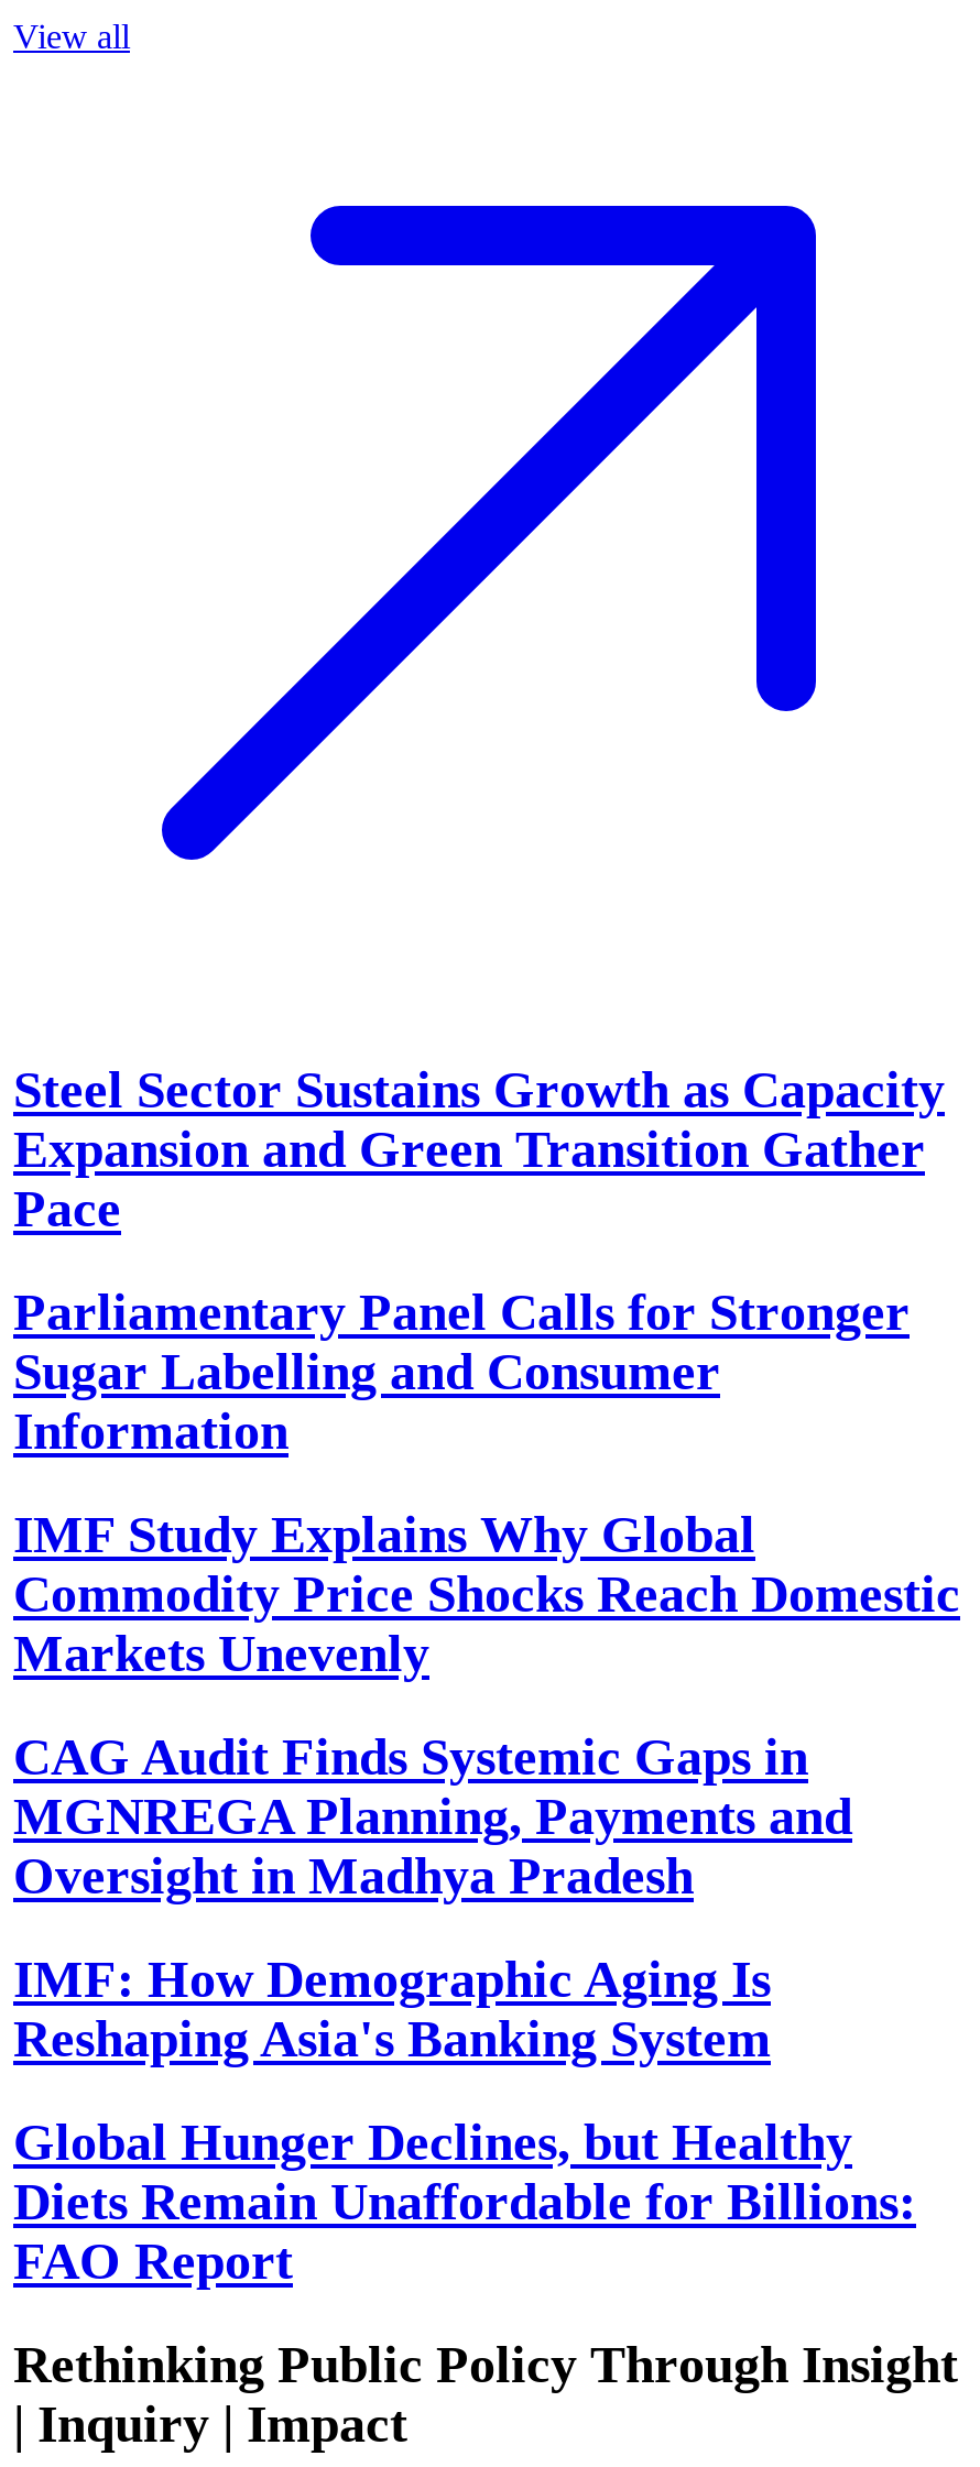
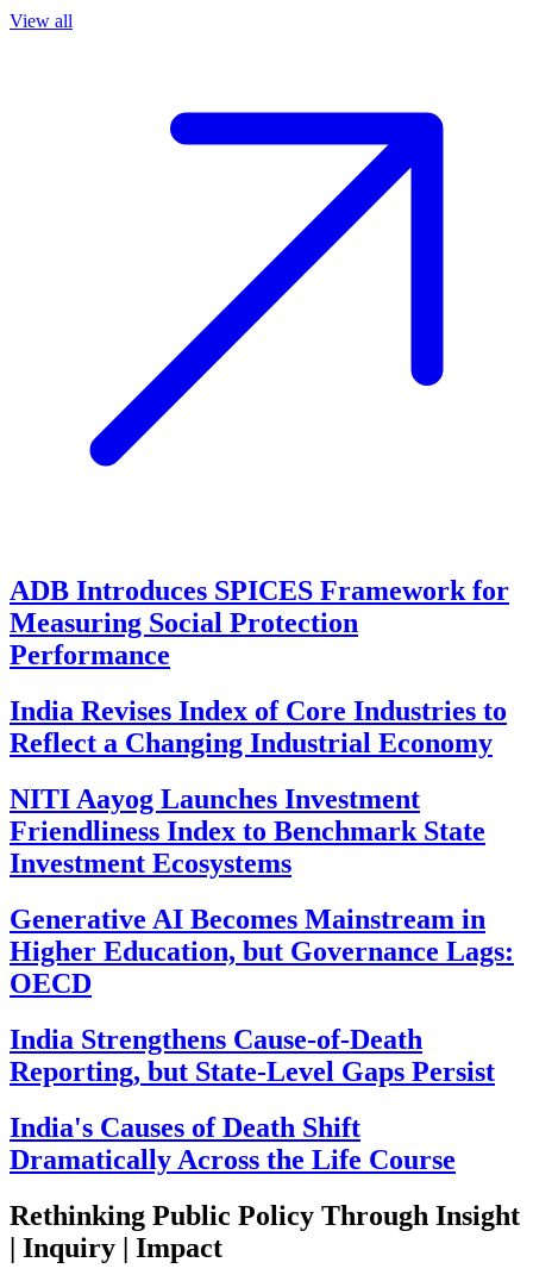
- Steel Sector Sustains Growth as Capacity
- Expansion and Green Transition Gather
- Pace
+ ADB Introduces SPICES Framework for
+ Measuring Social Protection
+ Performance

- Parliamentary Panel Calls for Stronger
- Sugar Labelling and Consumer
- Information
+ India Revises Index of Core Industries to
+ Reflect a Changing Industrial Economy

- IMF Study Explains Why Global
- Commodity Price Shocks Reach Domestic
- Markets Unevenly
+ NITI Aayog Launches Investment
+ Friendliness Index to Benchmark State
+ Investment Ecosystems

- CAG Audit Finds Systemic Gaps in
- MGNREGA Planning, Payments and
- Oversight in Madhya Pradesh
+ Generative AI Becomes Mainstream in
+ Higher Education, but Governance Lags:
+ OECD

- IMF: How Demographic Aging Is
- Reshaping Asia's Banking System
+ India Strengthens Cause-of-Death
+ Reporting, but State-Level Gaps Persist

- Global Hunger Declines, but Healthy
- Diets Remain Unaffordable for Billions:
- FAO Report
+ India's Causes of Death Shift
+ Dramatically Across the Life Course
